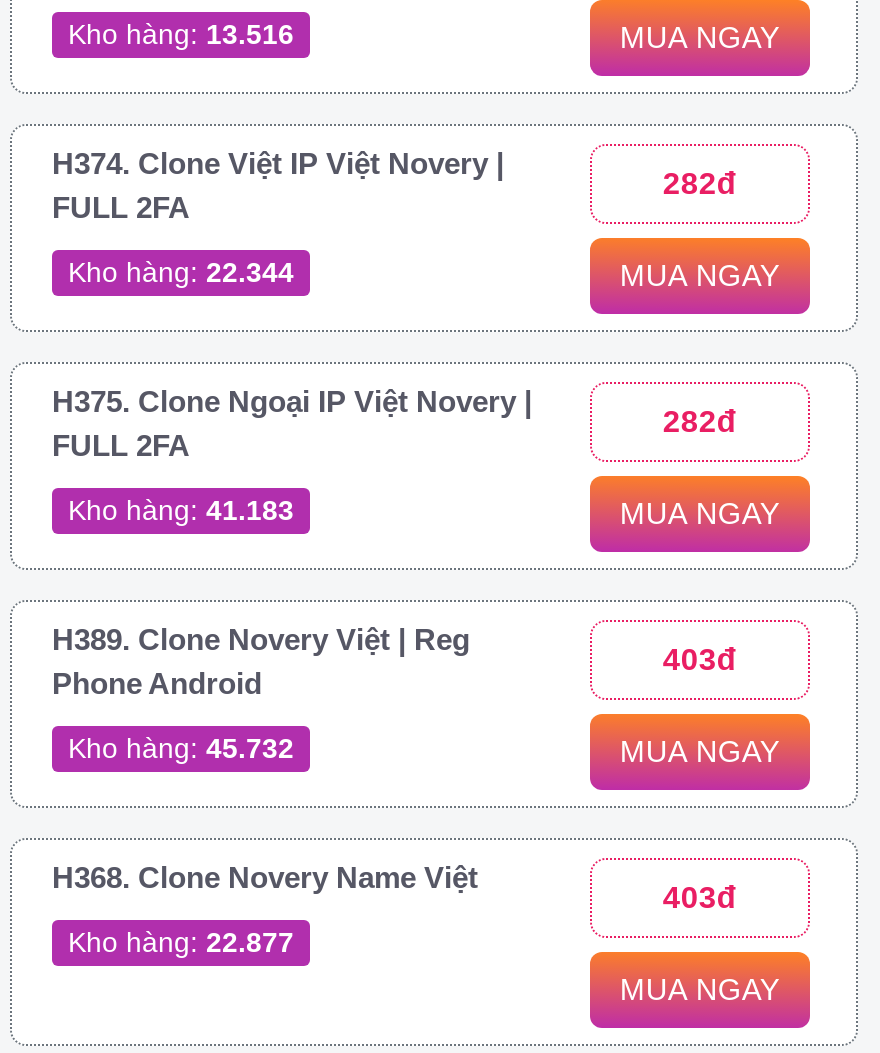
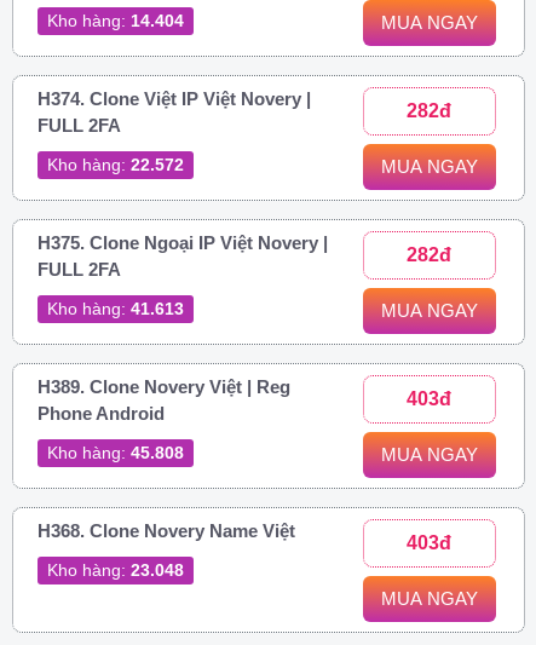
- Kho hàng: 13.516
+ Kho hàng: 14.404

- Kho hàng: 22.344
+ Kho hàng: 22.572

- Kho hàng: 41.183
+ Kho hàng: 41.613

- Kho hàng: 45.732
+ Kho hàng: 45.808

- Kho hàng: 22.877
+ Kho hàng: 23.048
